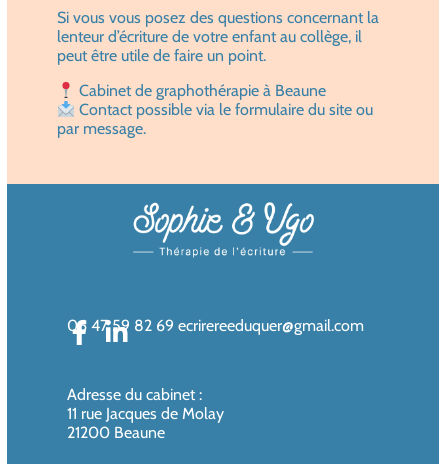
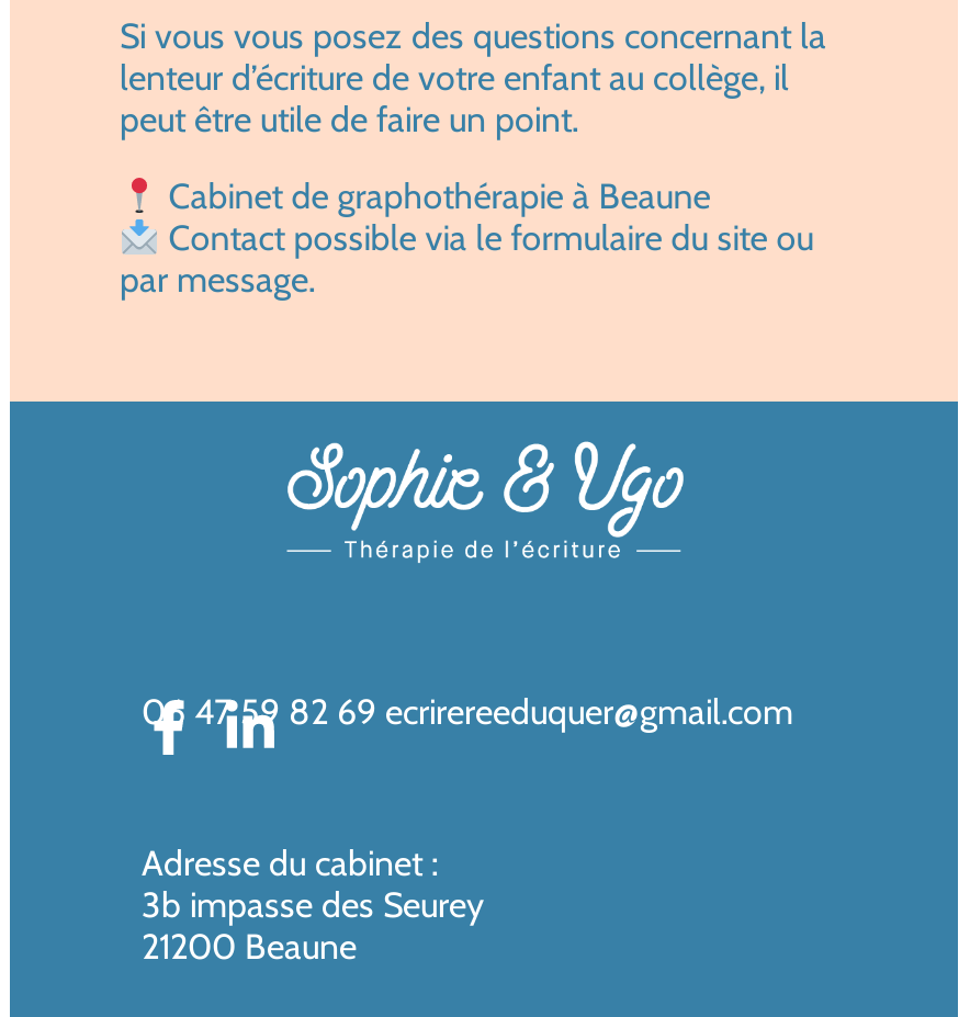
- 11 rue Jacques de Molay
+ 3b impasse des Seurey
